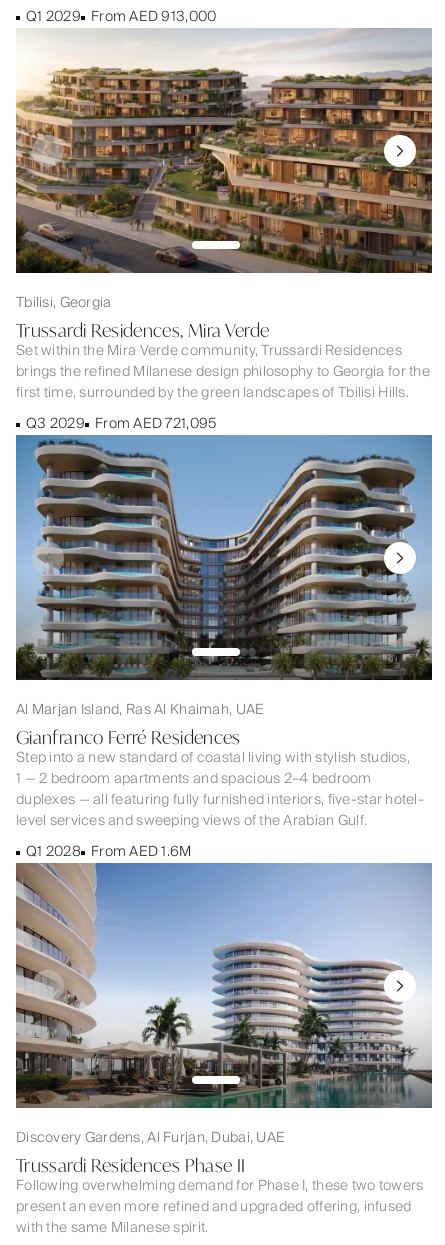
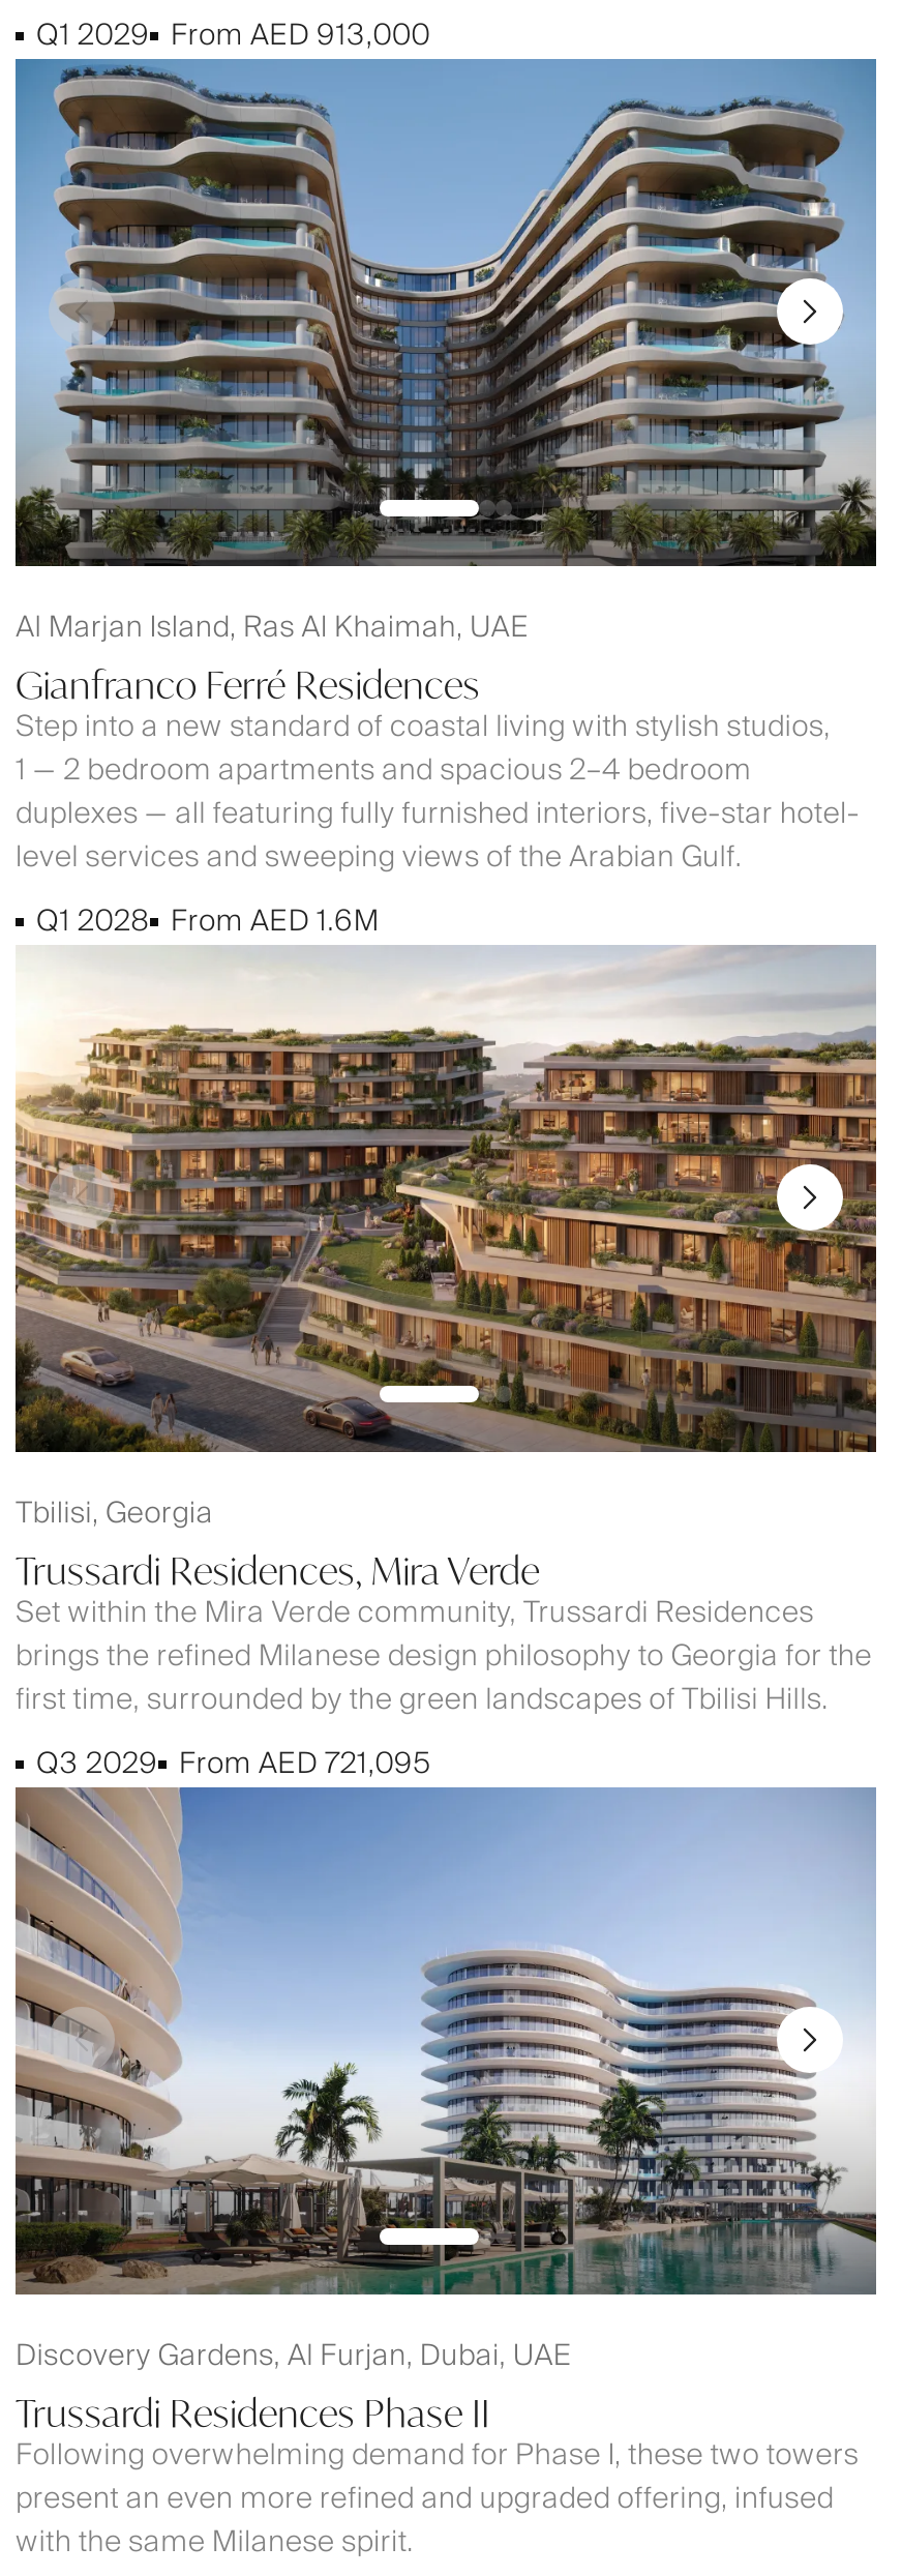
moved down: [image] | Tbilisi, Georgia | Trussardi Residences, Mira Verde | Set within the Mira Verde community, Trussardi Residences | brings the refined Milanese design philosophy to Georgia for the | first time, surrounded by the green landscapes of Tbilisi Hills. | Q3 2029 From AED 721,095

moved up: [image] | Al Marjan Island, Ras Al Khaimah, UAE | Gianfranco Ferré Residences | Step into a new standard of coastal living with stylish studios, | 1 — 2 bedroom apartments and spacious 2–4 bedroom | duplexes — all featuring fully furnished interiors, five-star hotel- | level services and sweeping views of the Arabian Gulf. | Q1 2028 From AED 1.6M
